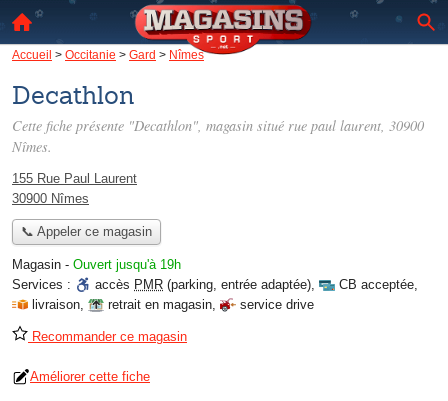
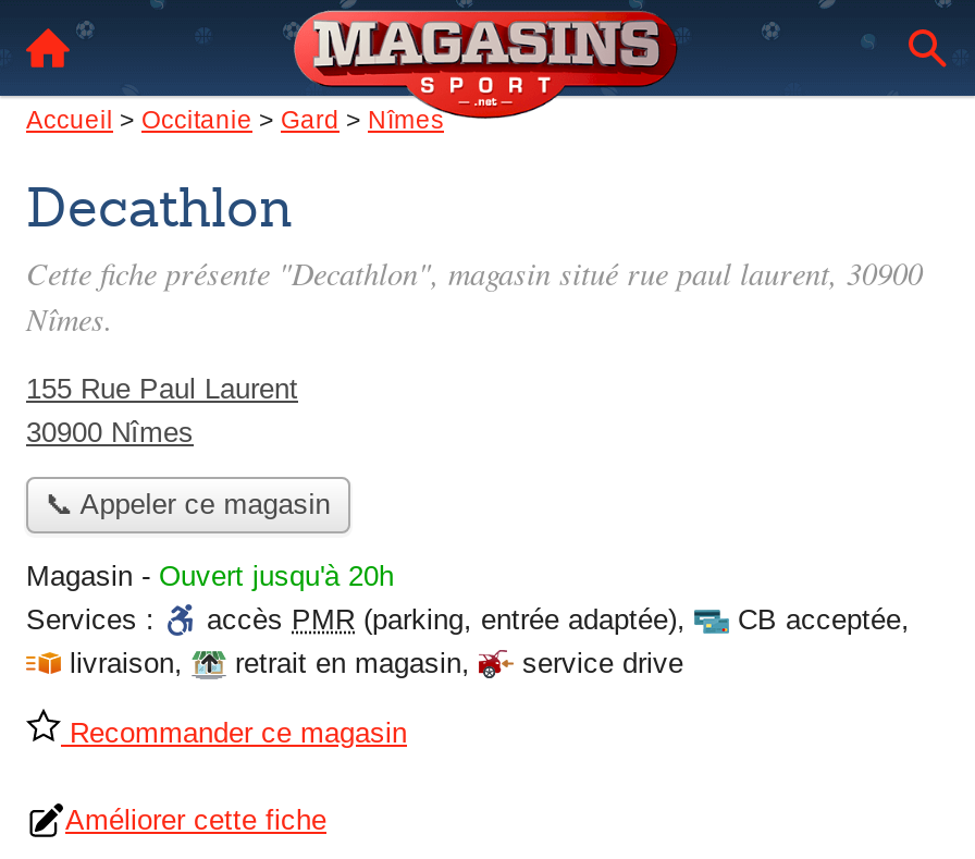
- Magasin - Ouvert jusqu'à 19h
+ Magasin - Ouvert jusqu'à 20h
